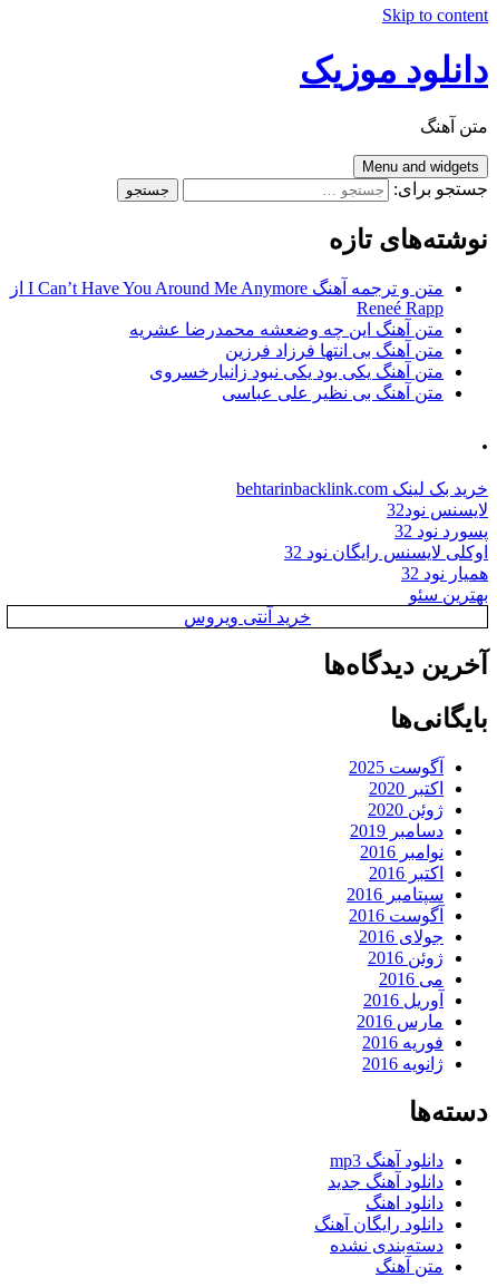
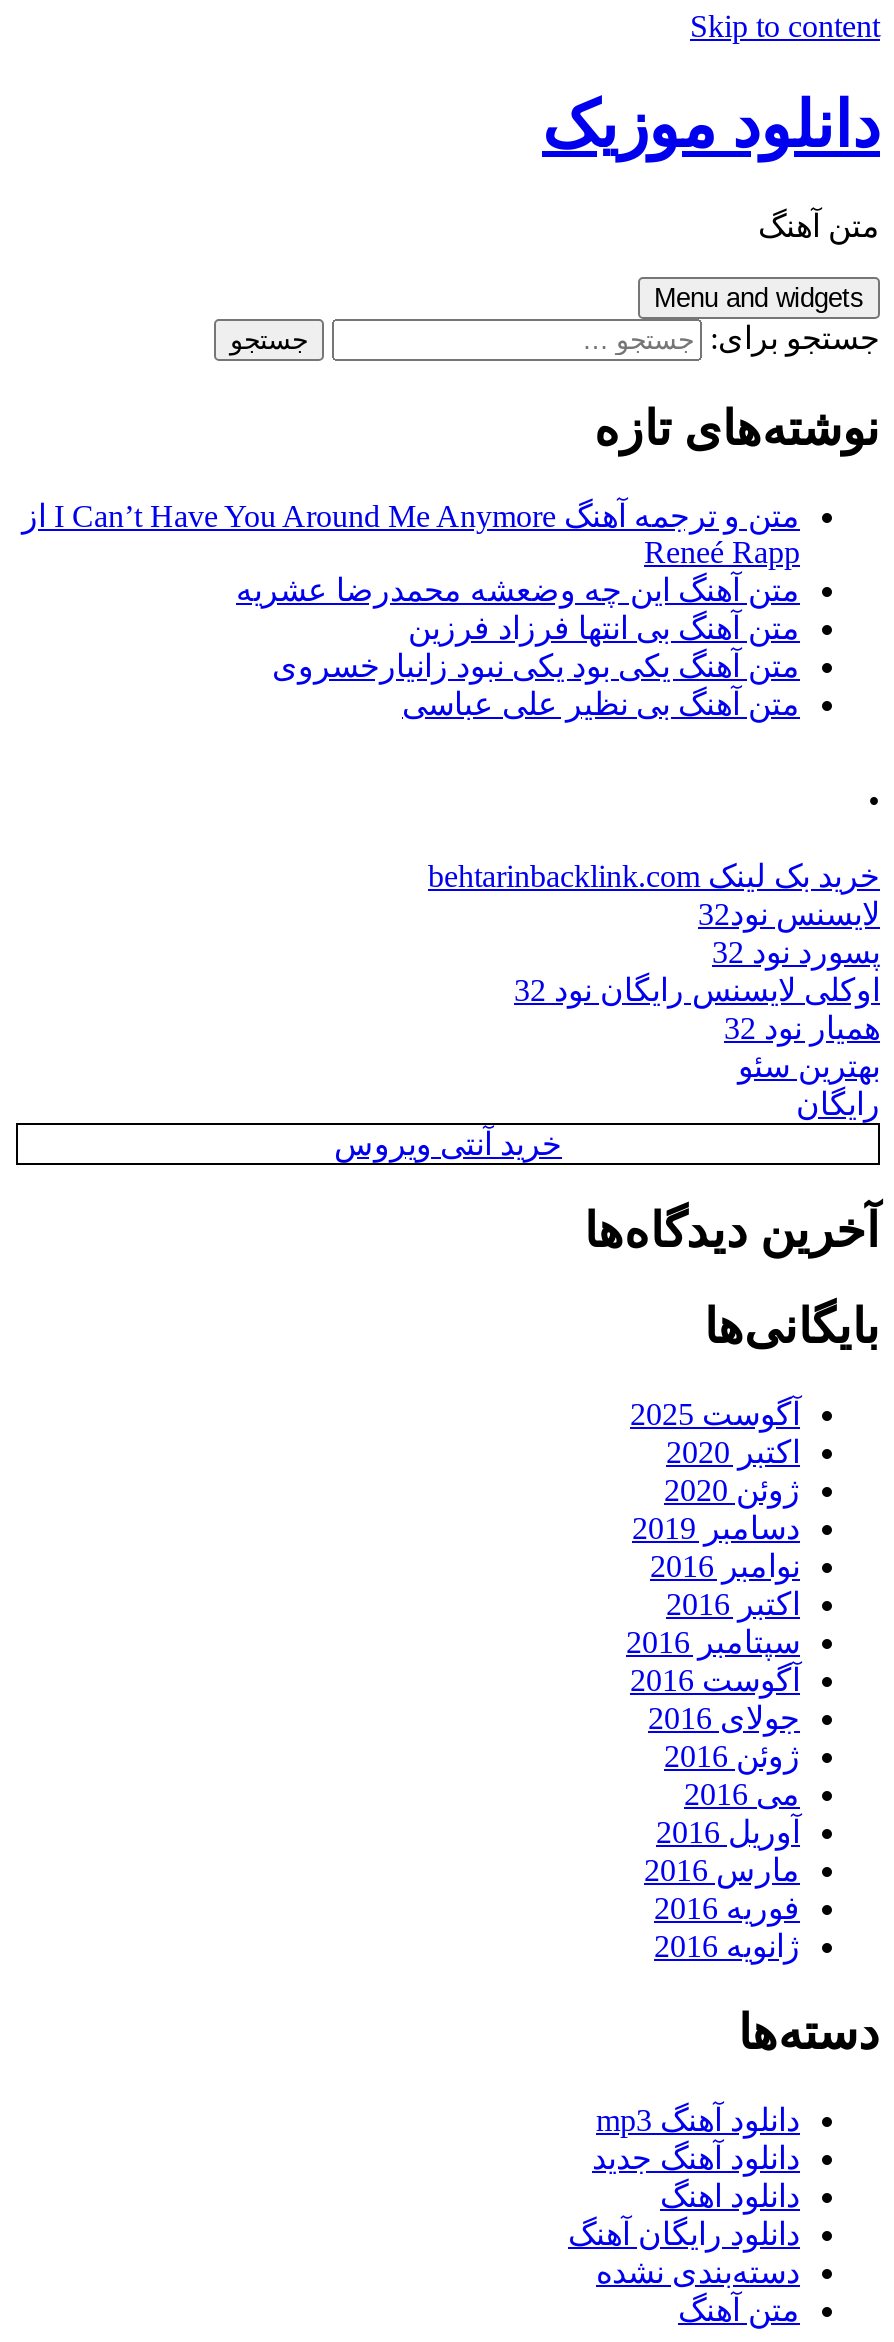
+ رایگان
